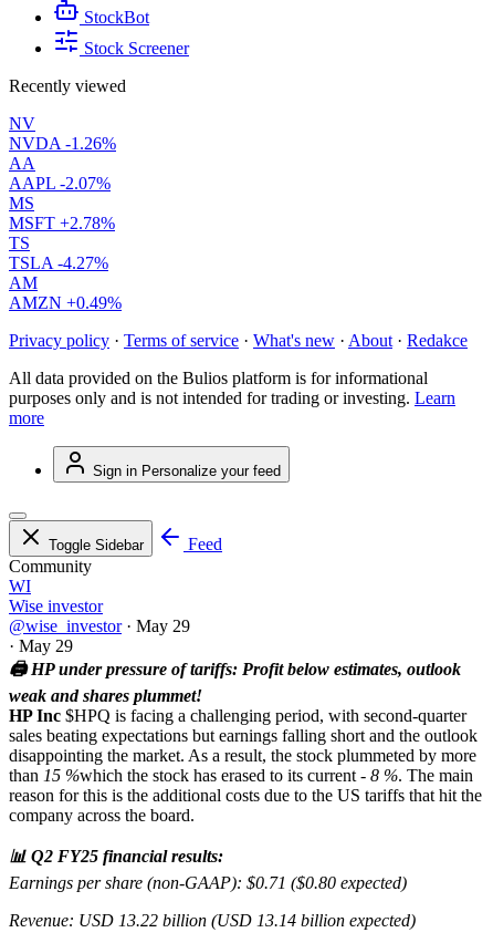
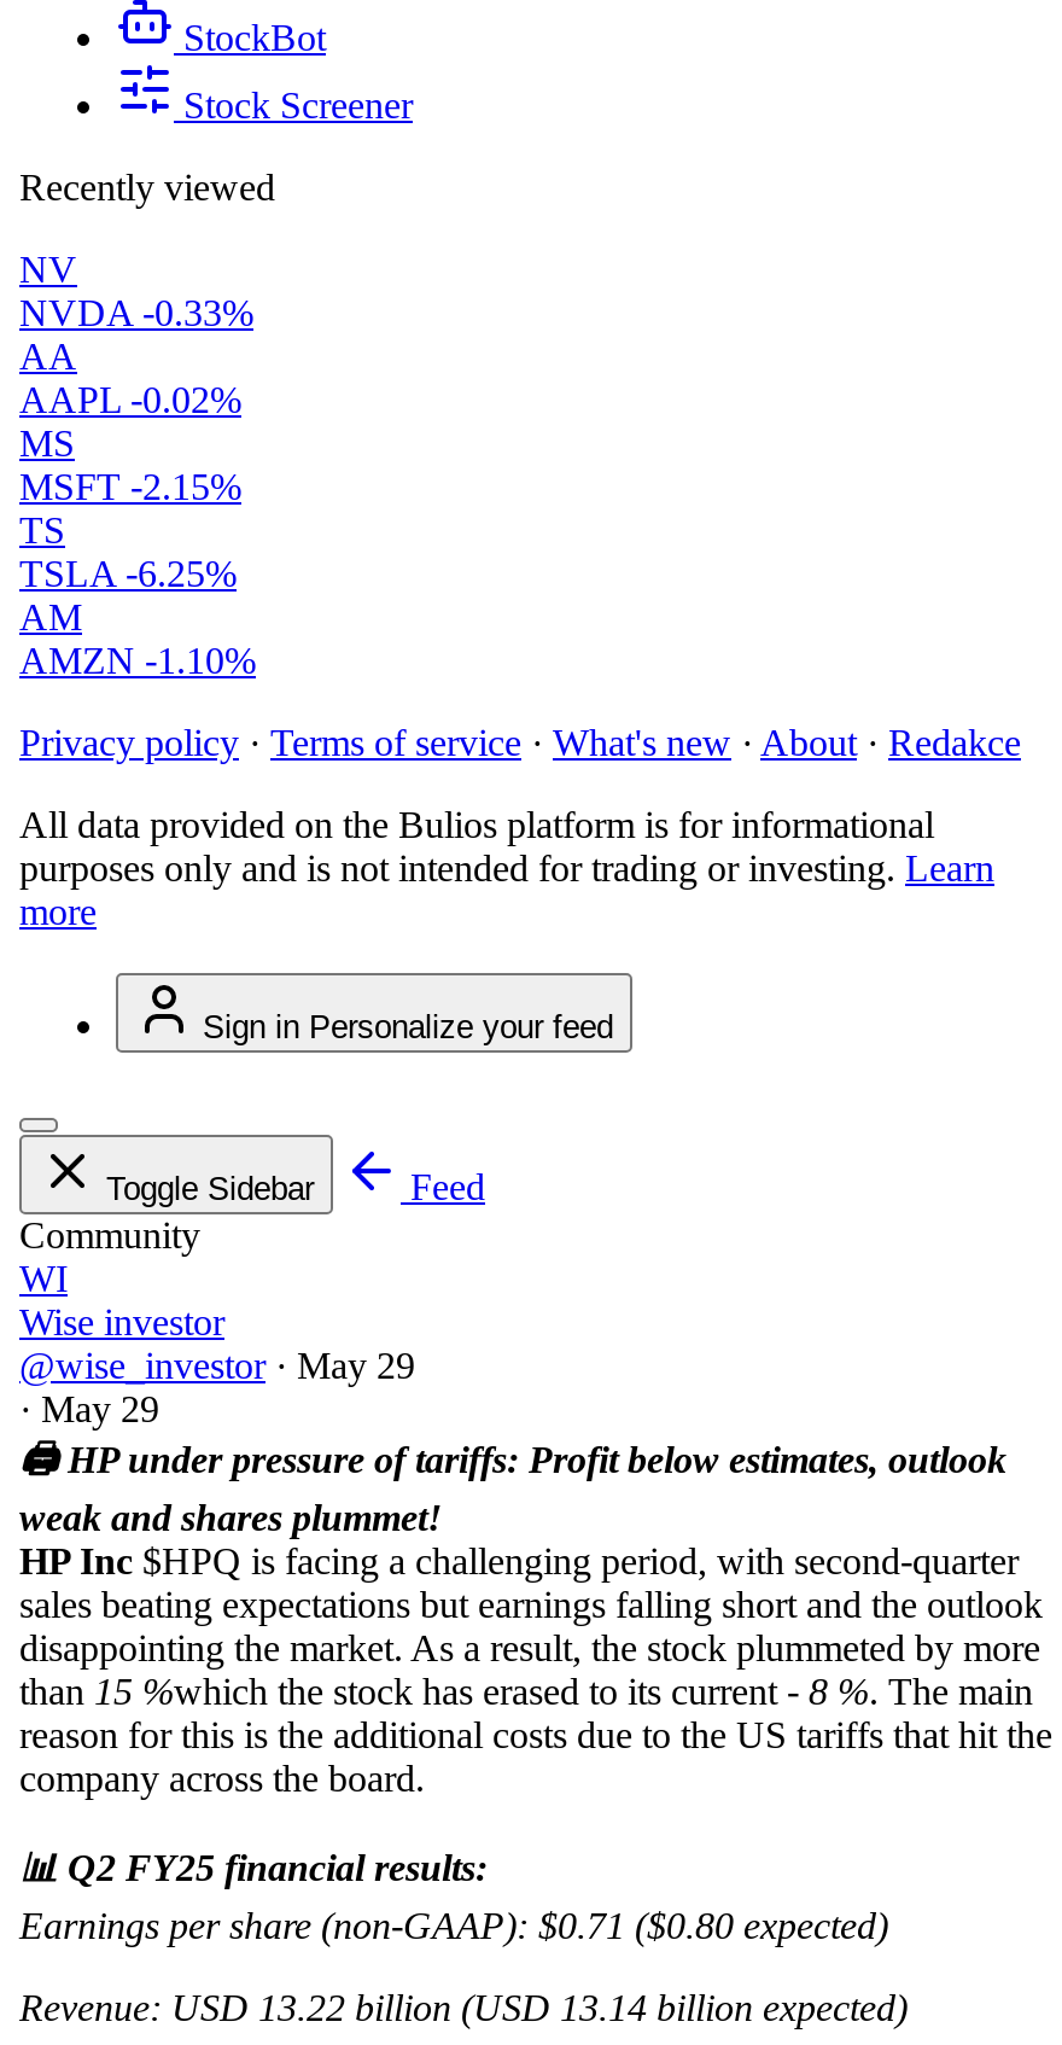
- NVDA -1.26%
+ NVDA -0.33%

- AAPL -2.07%
+ AAPL -0.02%

- MSFT +2.78%
+ MSFT -2.15%

- TSLA -4.27%
+ TSLA -6.25%

- AMZN +0.49%
+ AMZN -1.10%
